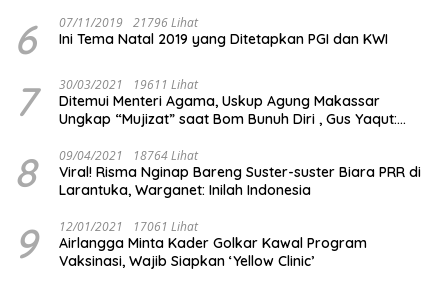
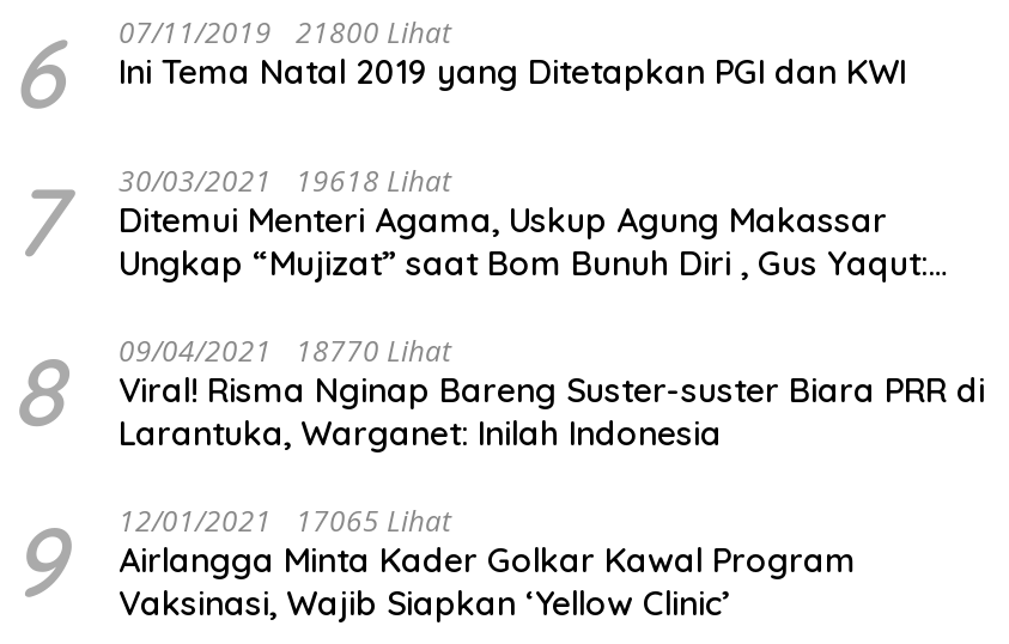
- 6 07/11/2019 21796 Lihat Ini Tema Natal 2019 yang Ditetapkan PGI dan KWI
+ 6 07/11/2019 21800 Lihat Ini Tema Natal 2019 yang Ditetapkan PGI dan KWI

- 7 30/03/2021 19611 Lihat Ditemui Menteri Agama, Uskup Agung Makassar Ungkap “Mujizat” saat Bom Bunuh Diri , Gus Yaqut:
+ 7 30/03/2021 19618 Lihat Ditemui Menteri Agama, Uskup Agung Makassar Ungkap “Mujizat” saat Bom Bunuh Diri , Gus Yaqut:

- 8 09/04/2021 18764 Lihat Viral! Risma Nginap Bareng Suster-suster Biara PRR di Larantuka, Warganet: Inilah Indonesia
+ 8 09/04/2021 18770 Lihat Viral! Risma Nginap Bareng Suster-suster Biara PRR di Larantuka, Warganet: Inilah Indonesia

- 9 12/01/2021 17061 Lihat Airlangga Minta Kader Golkar Kawal Program Vaksinasi, Wajib Siapkan ‘Yellow Clinic’
+ 9 12/01/2021 17065 Lihat Airlangga Minta Kader Golkar Kawal Program Vaksinasi, Wajib Siapkan ‘Yellow Clinic’
